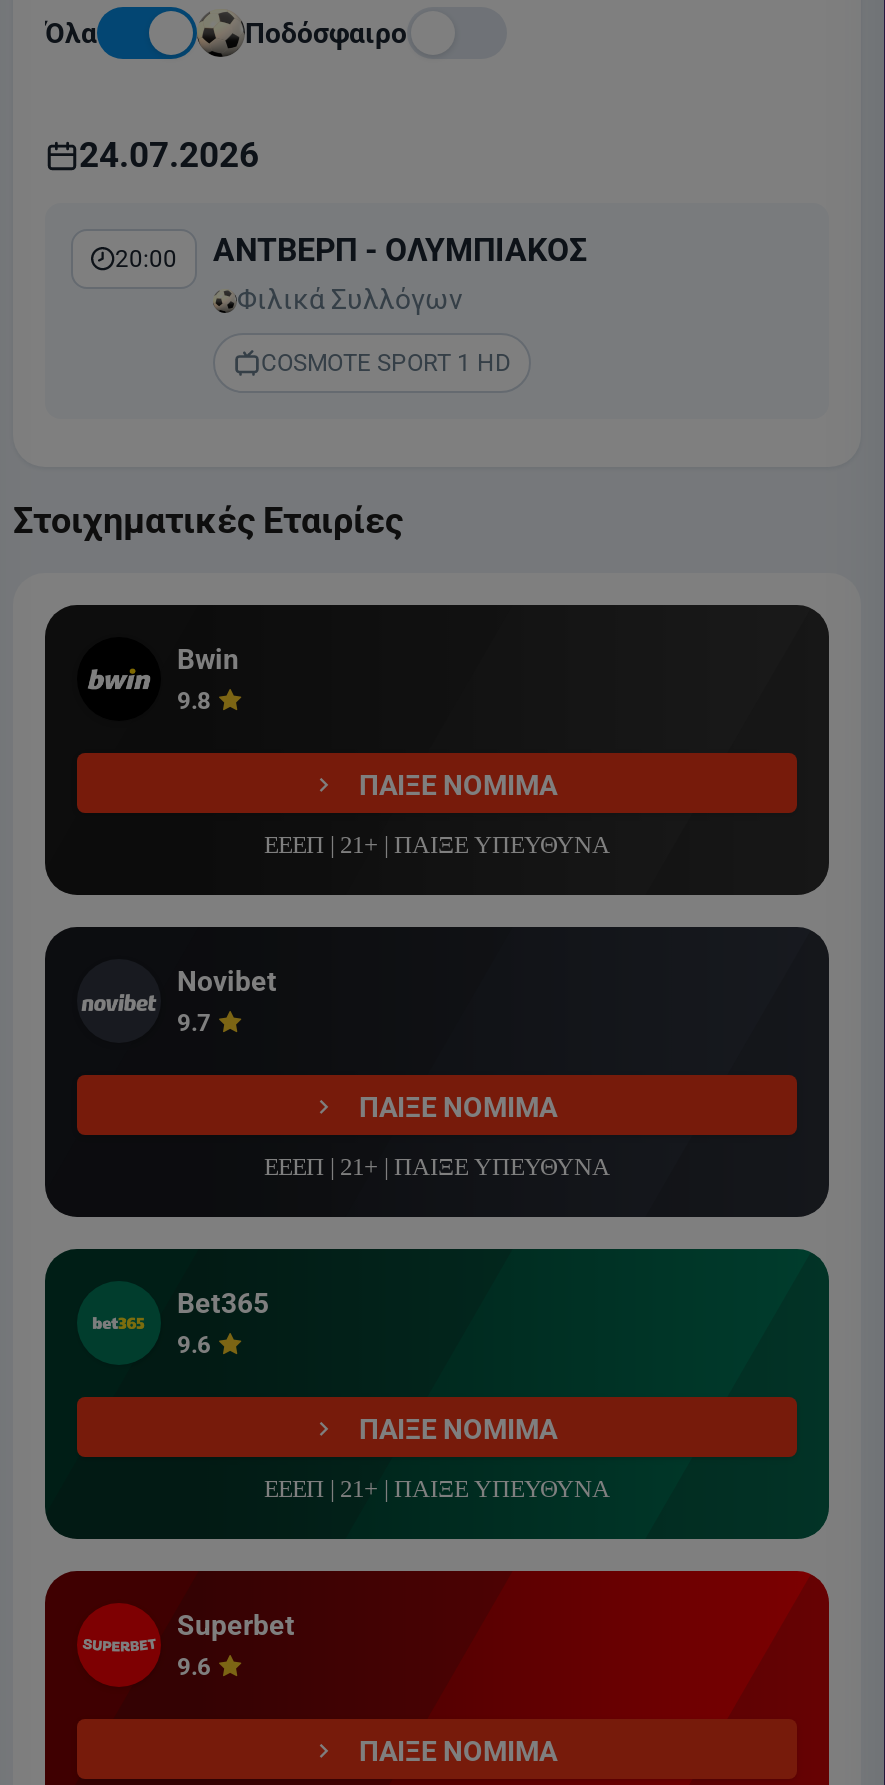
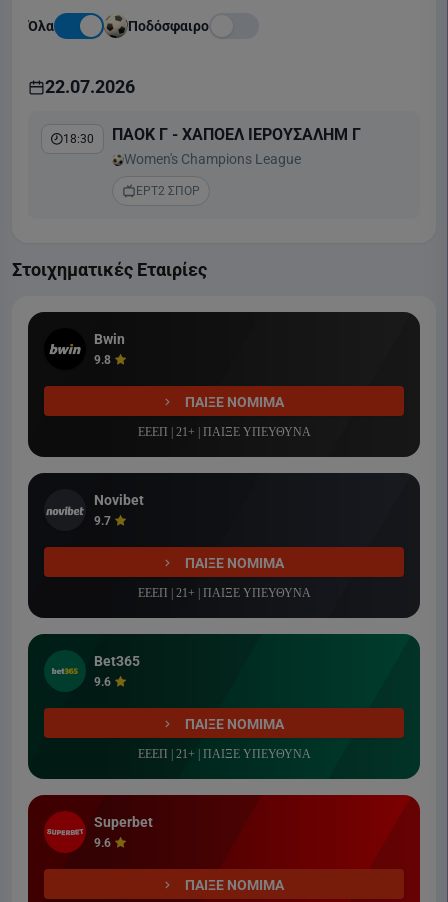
- 24.07.2026
+ 22.07.2026

- 20:00
- ΑΝΤΒΕΡΠ - ΟΛΥΜΠΙΑΚΟΣ
- Φιλικά Συλλόγων
+ 18:30
+ ΠΑΟΚ Γ - ΧΑΠΟΕΛ ΙΕΡΟΥΣΑΛΗΜ Γ
+ Women's Champions League

- COSMOTE SPORT 1 HD
+ ΕΡΤ2 ΣΠΟΡ
